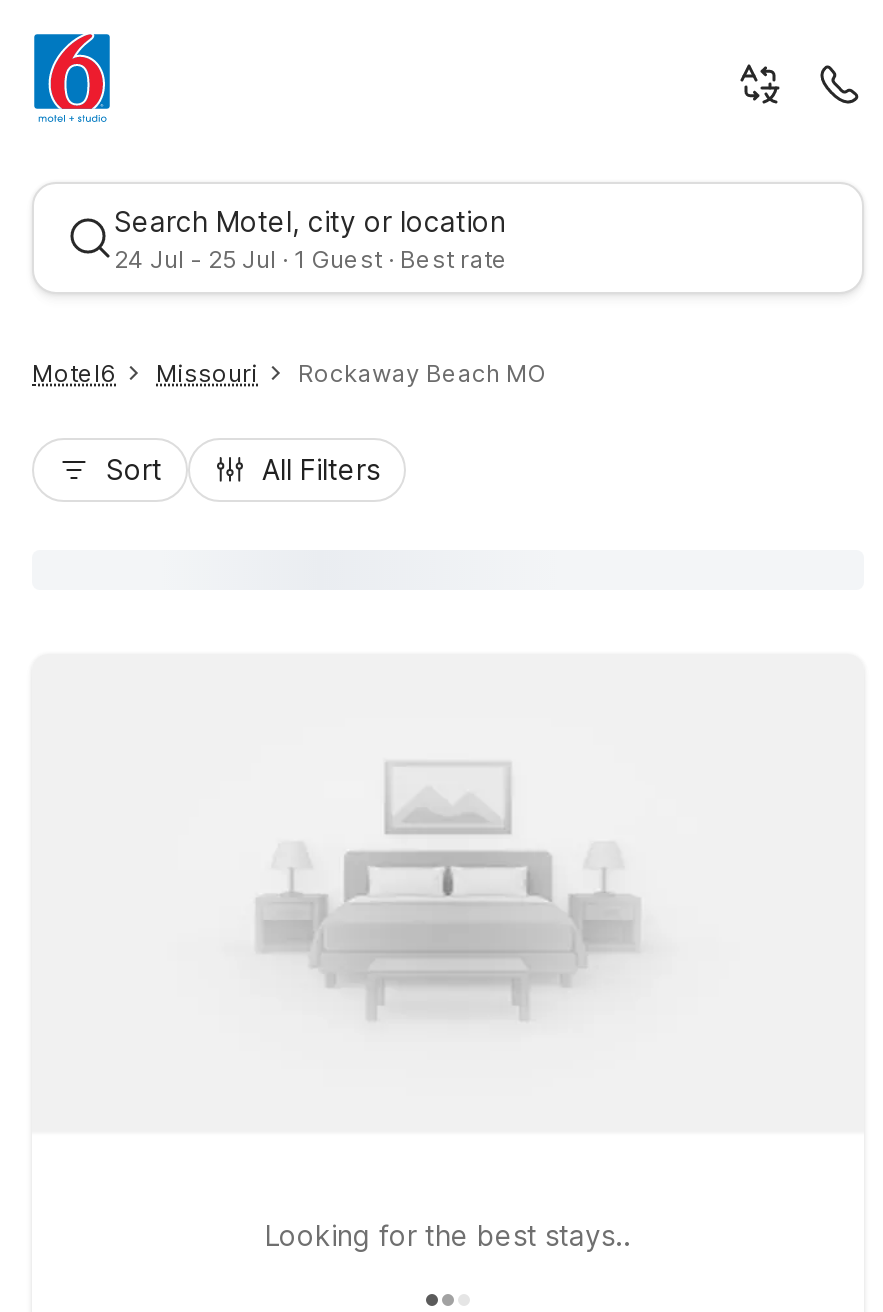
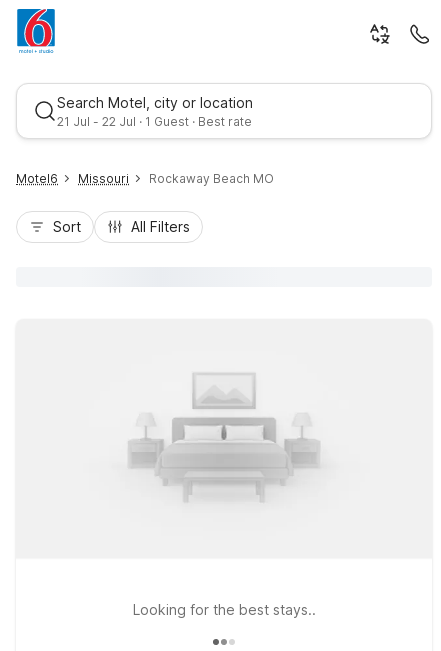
- 24 Jul - 25 Jul · 1 Guest · Best rate
+ 21 Jul - 22 Jul · 1 Guest · Best rate
